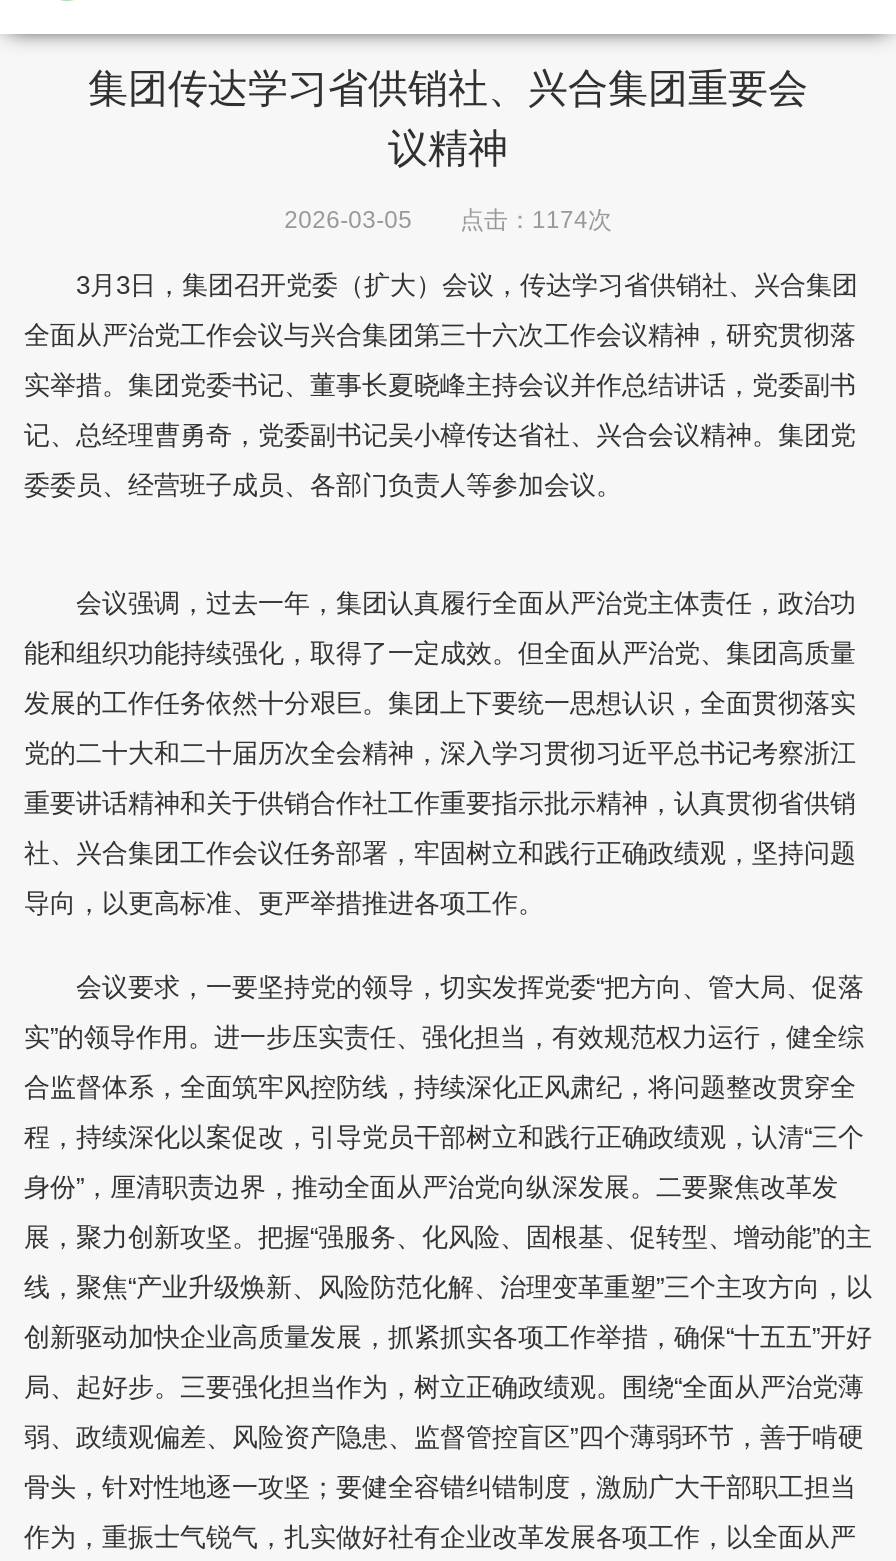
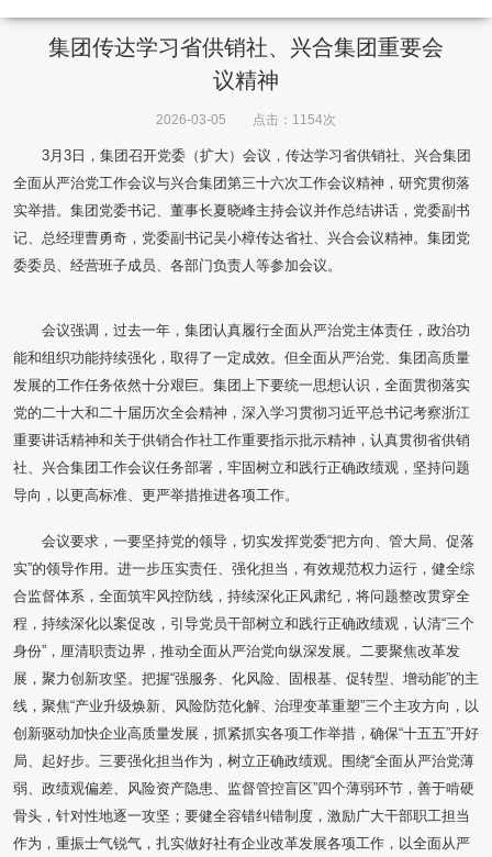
- 2026-03-05 点击：1174次
+ 2026-03-05 点击：1154次
